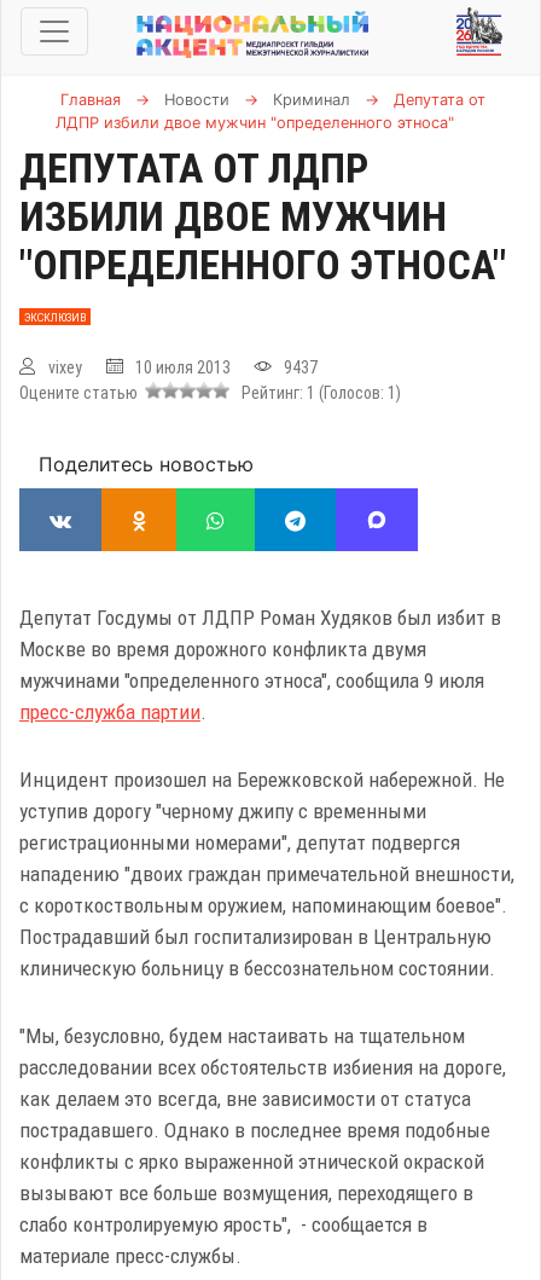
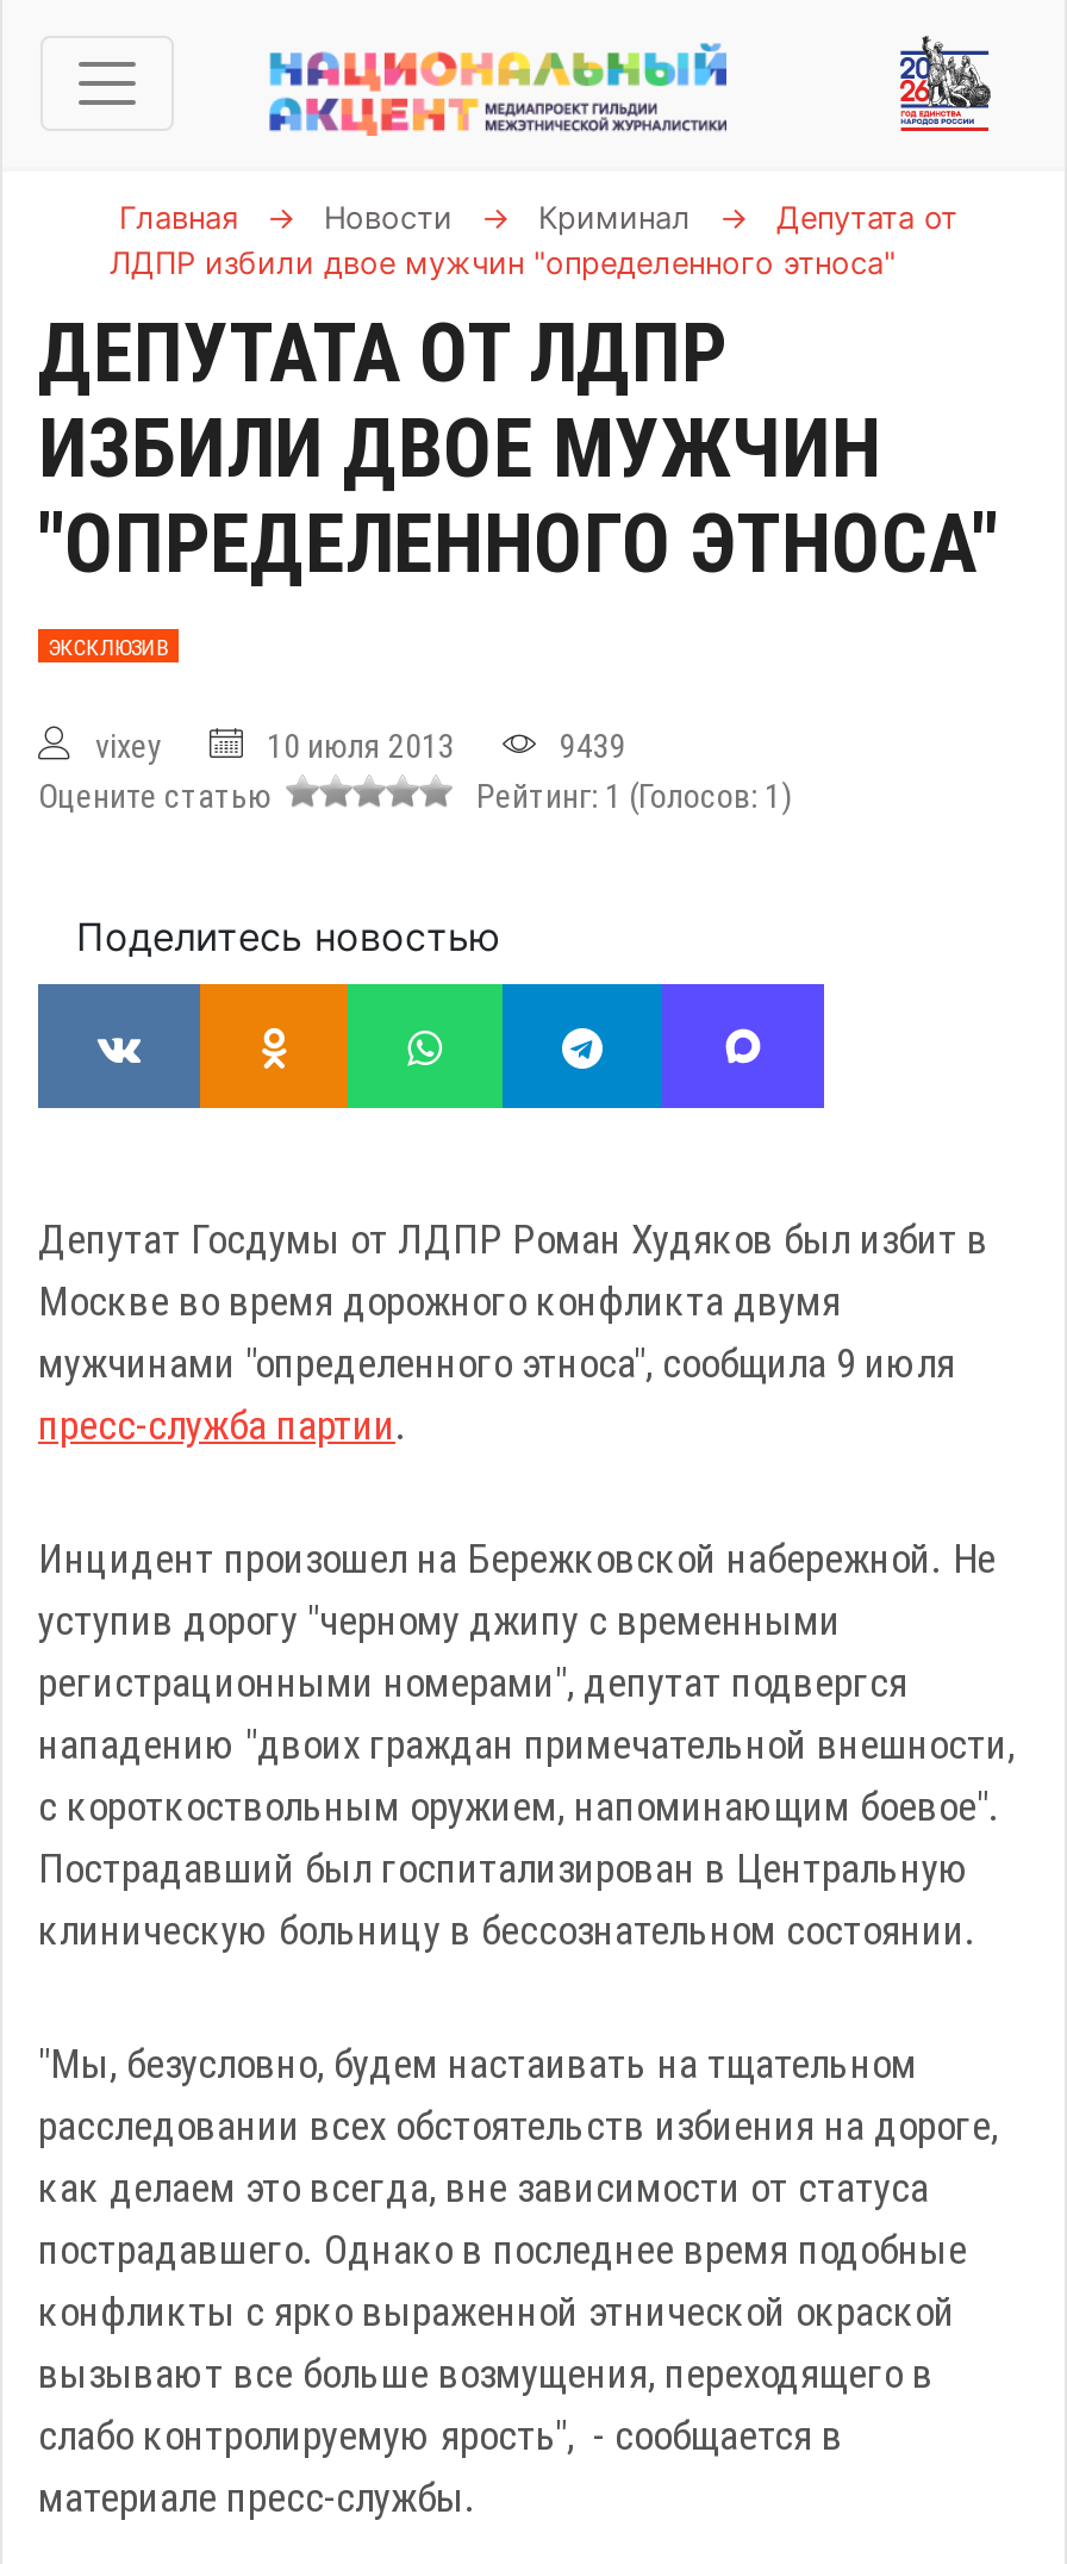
- 9437
+ 9439
